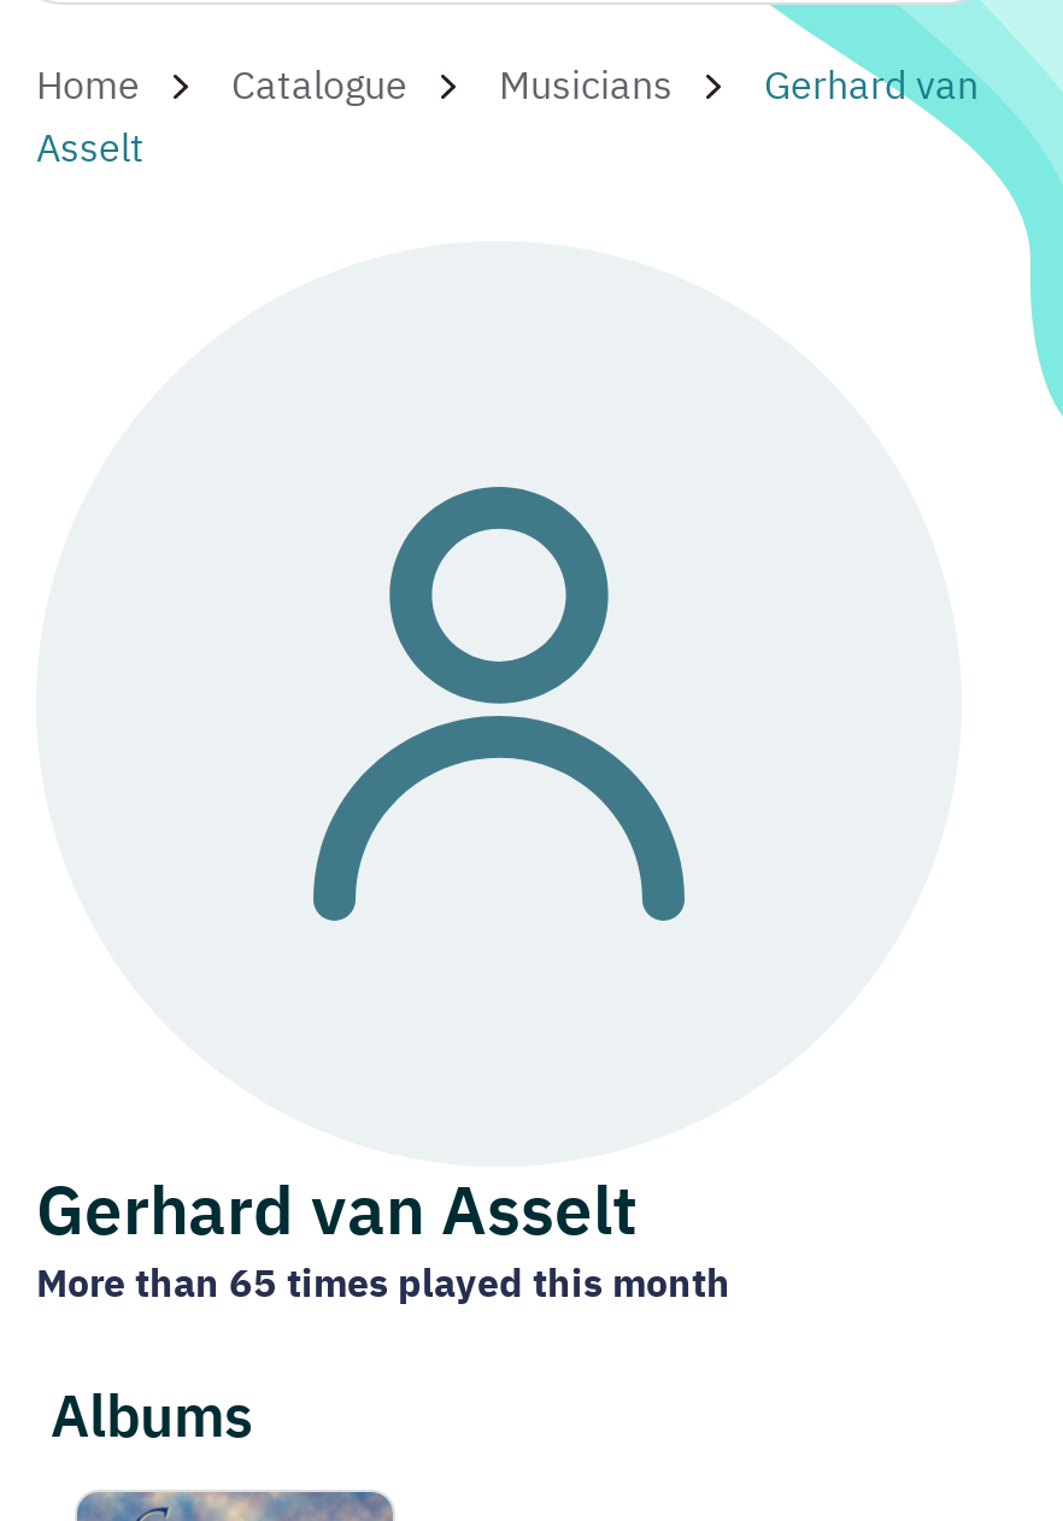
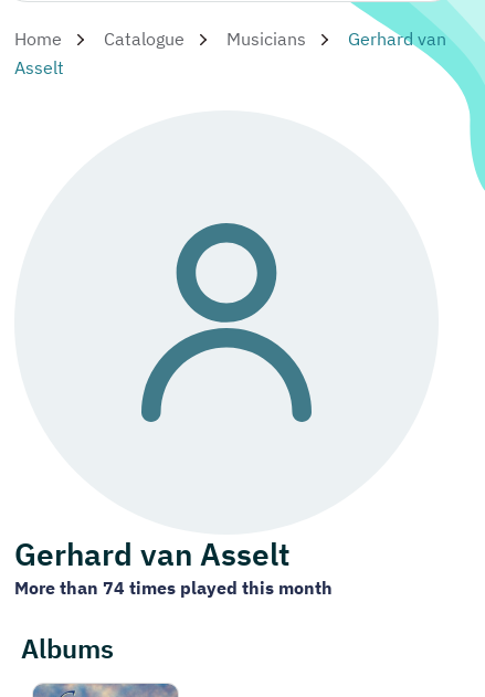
- More than 65 times played this month
+ More than 74 times played this month
